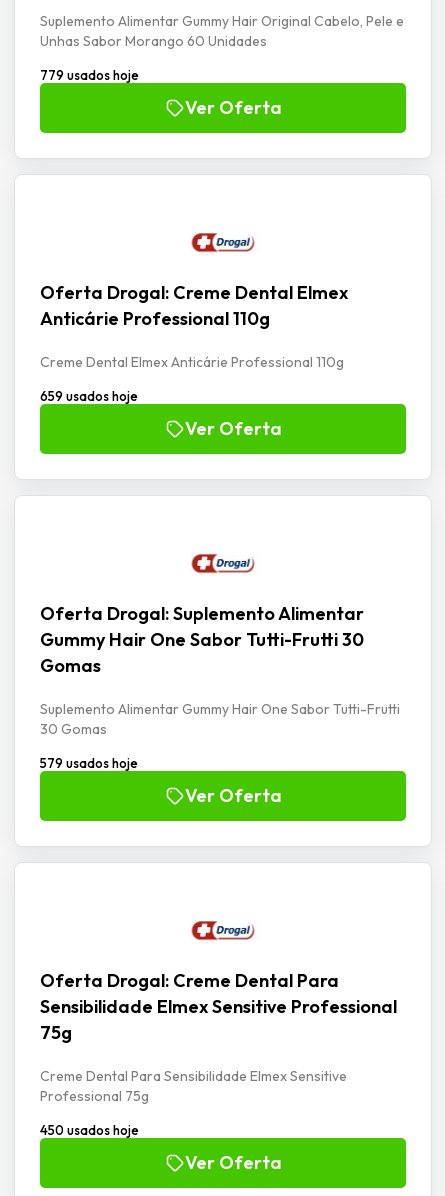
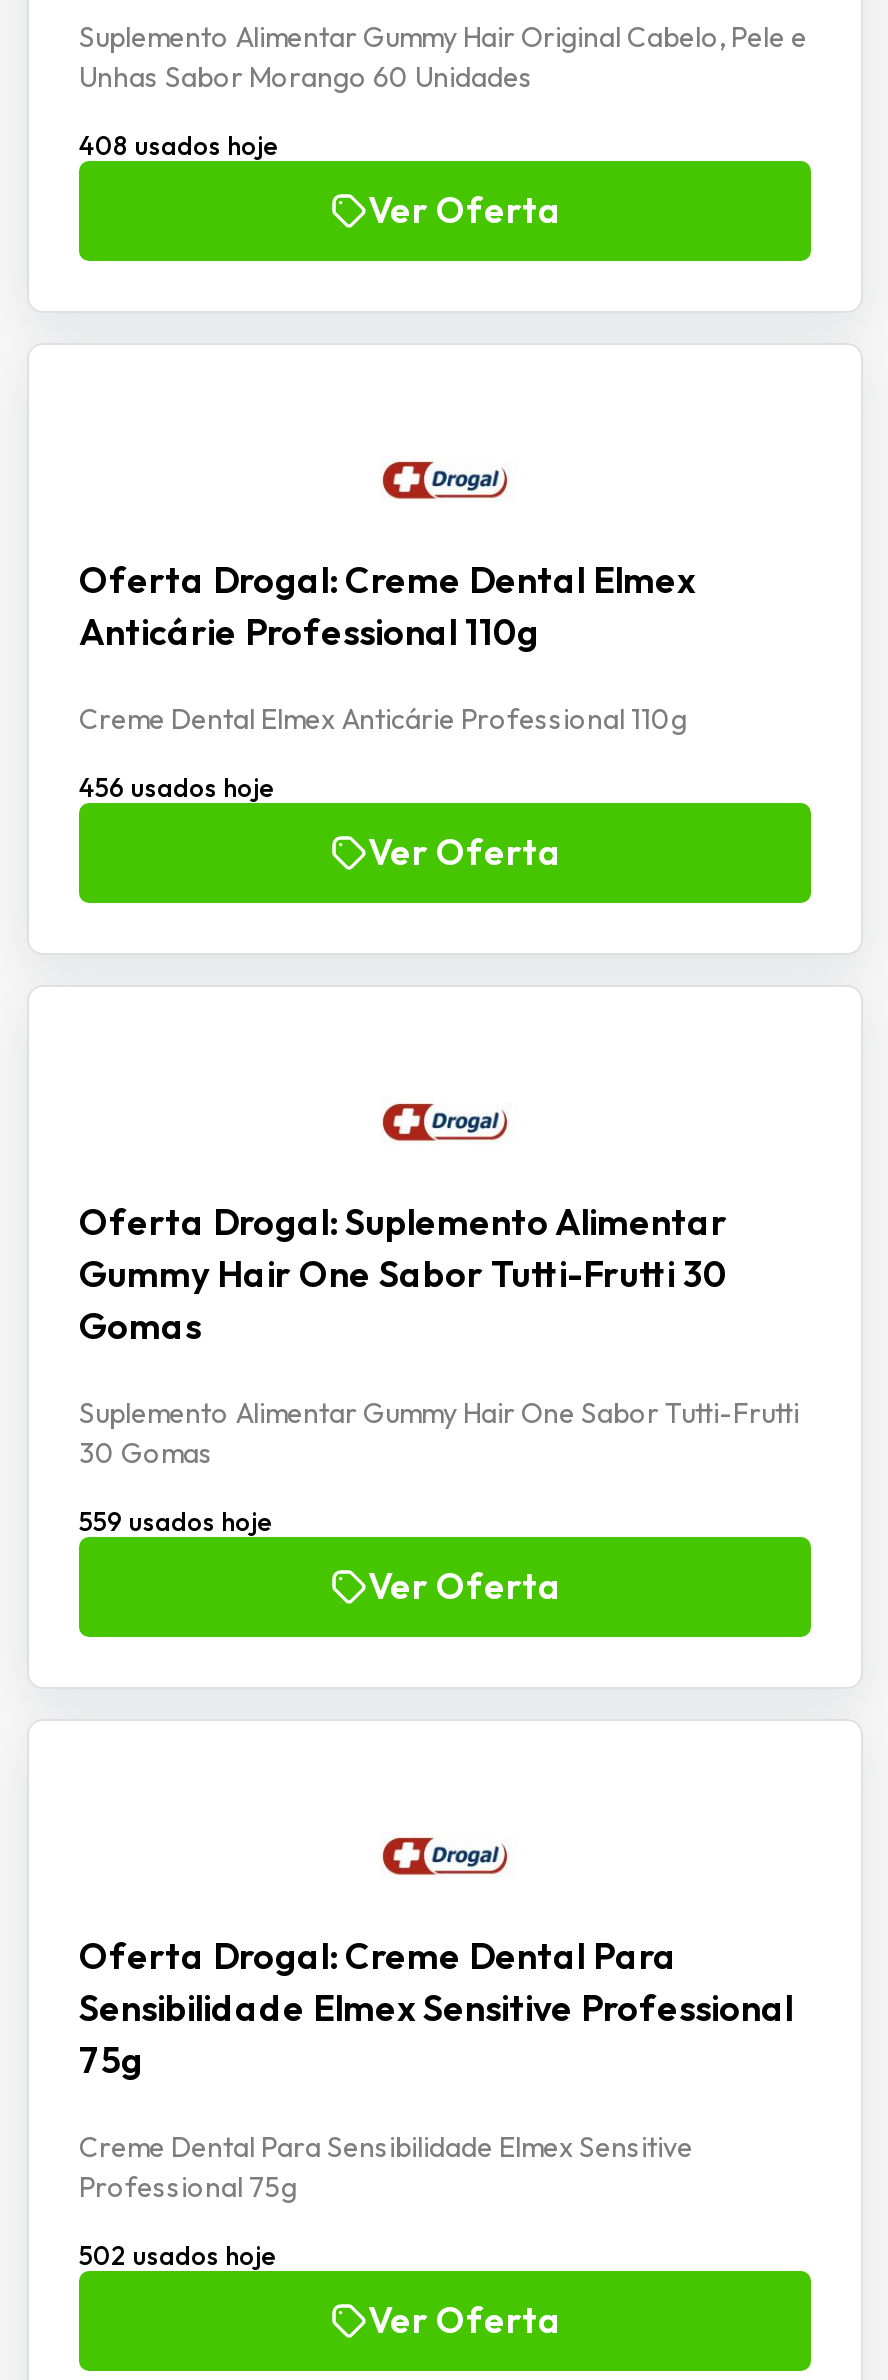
- 779 usados hoje
+ 408 usados hoje

- 659 usados hoje
+ 456 usados hoje

- 579 usados hoje
+ 559 usados hoje

- 450 usados hoje
+ 502 usados hoje
